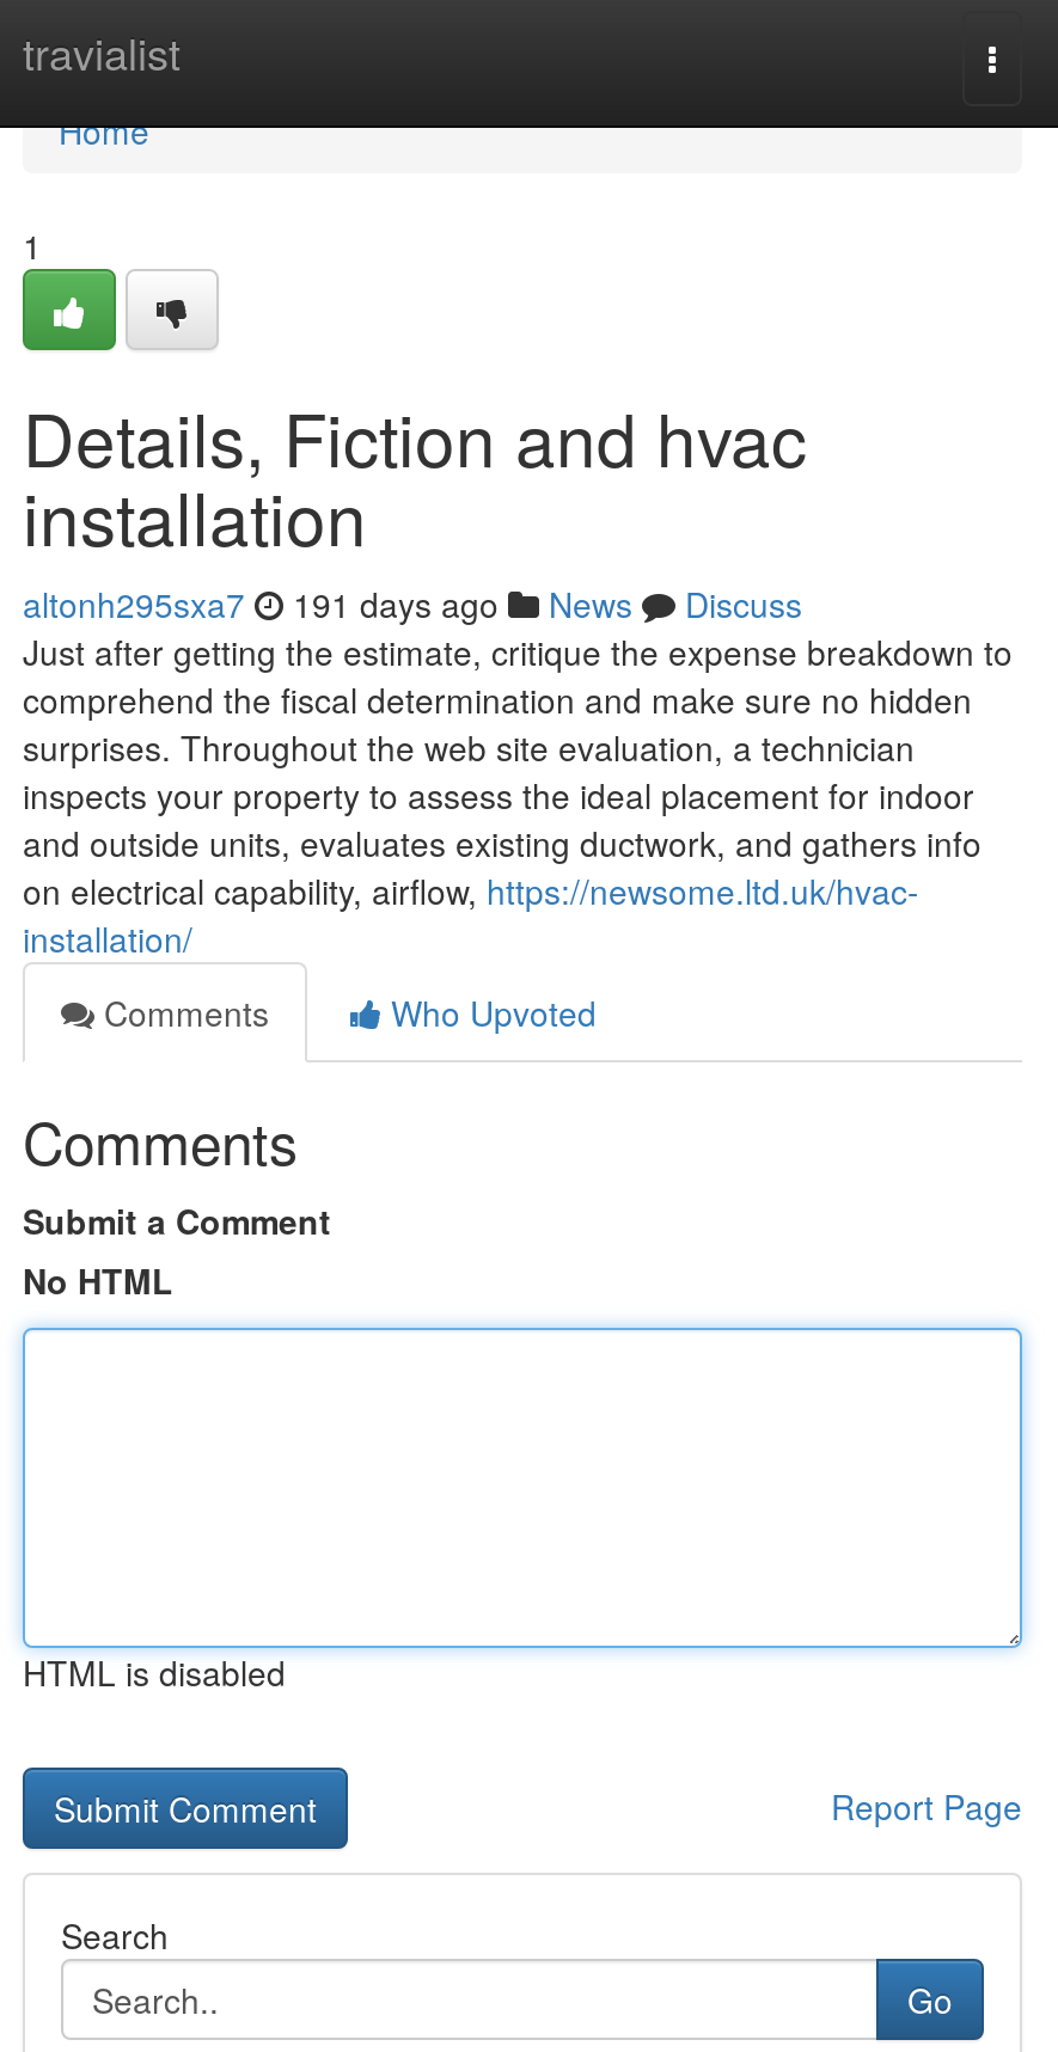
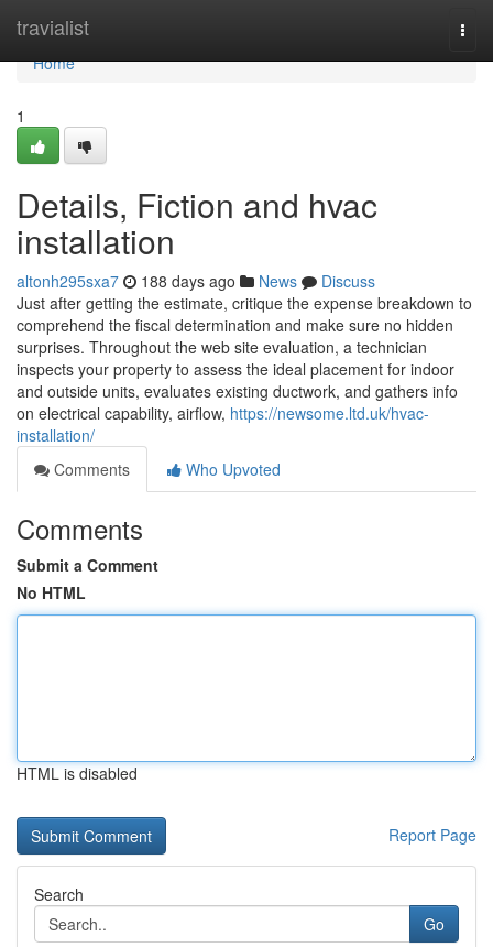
- altonh295sxa7 191 days ago News Discuss
+ altonh295sxa7 188 days ago News Discuss
